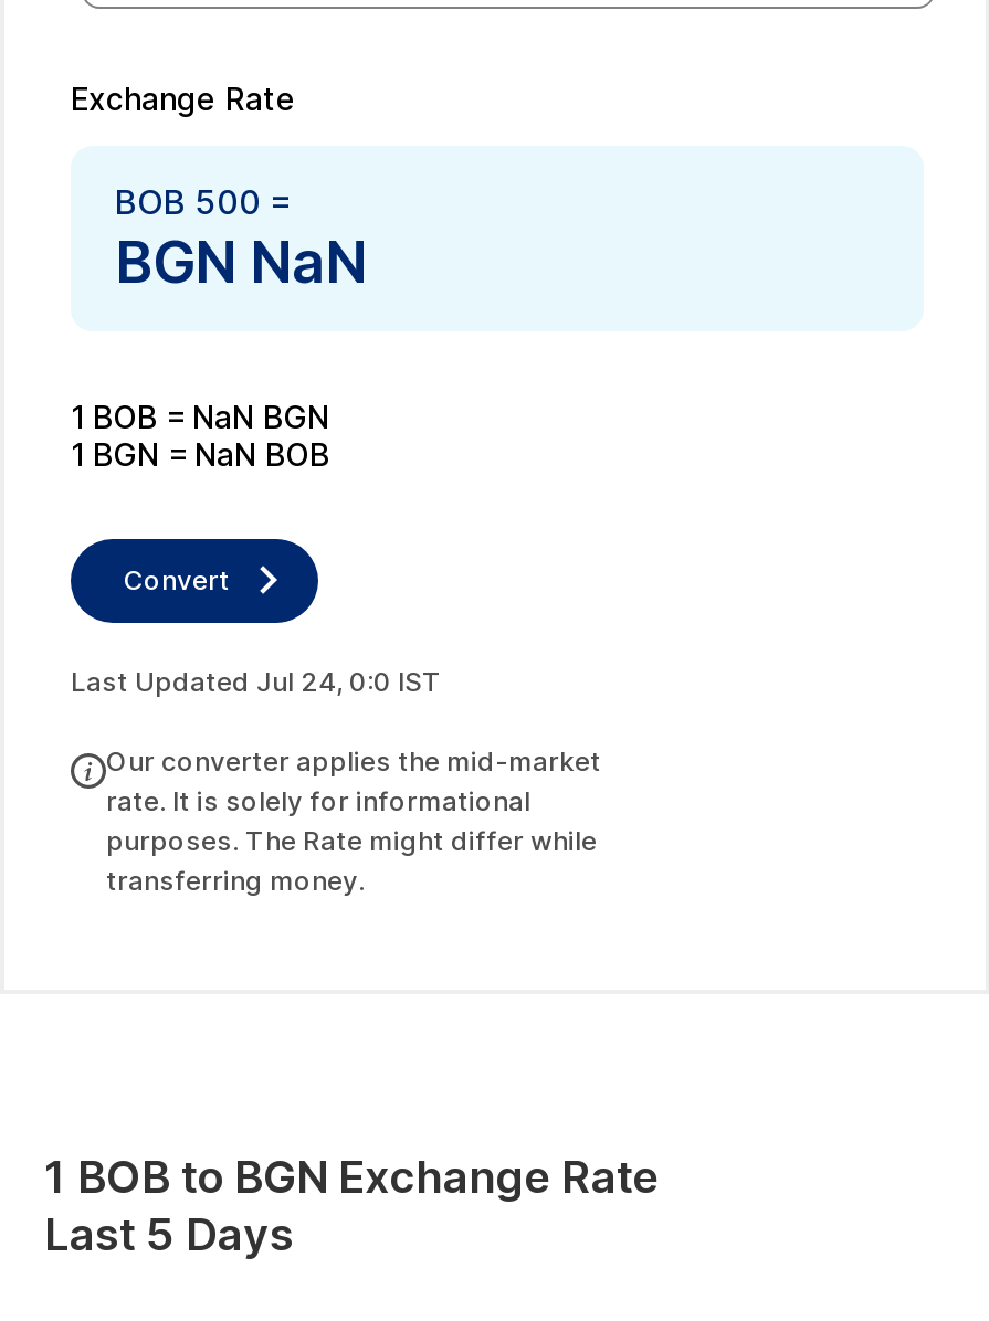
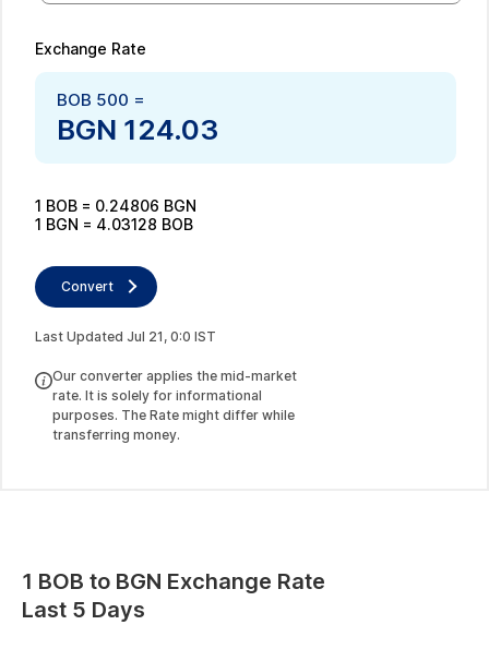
- BGN NaN
+ BGN 124.03

- 1 BOB = NaN BGN
+ 1 BOB = 0.24806 BGN

- 1 BGN = NaN BOB
+ 1 BGN = 4.03128 BOB

- Last Updated Jul 24, 0:0 IST
+ Last Updated Jul 21, 0:0 IST
